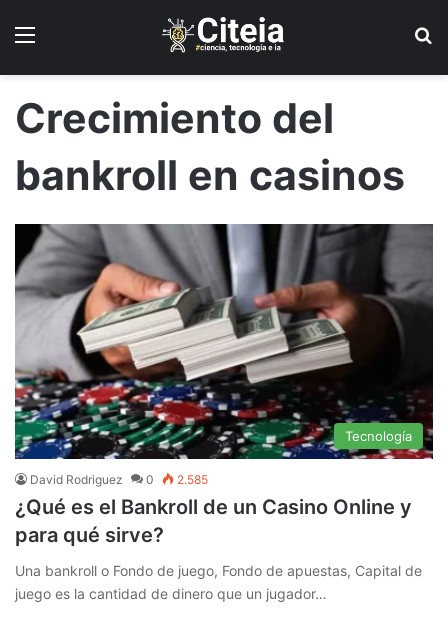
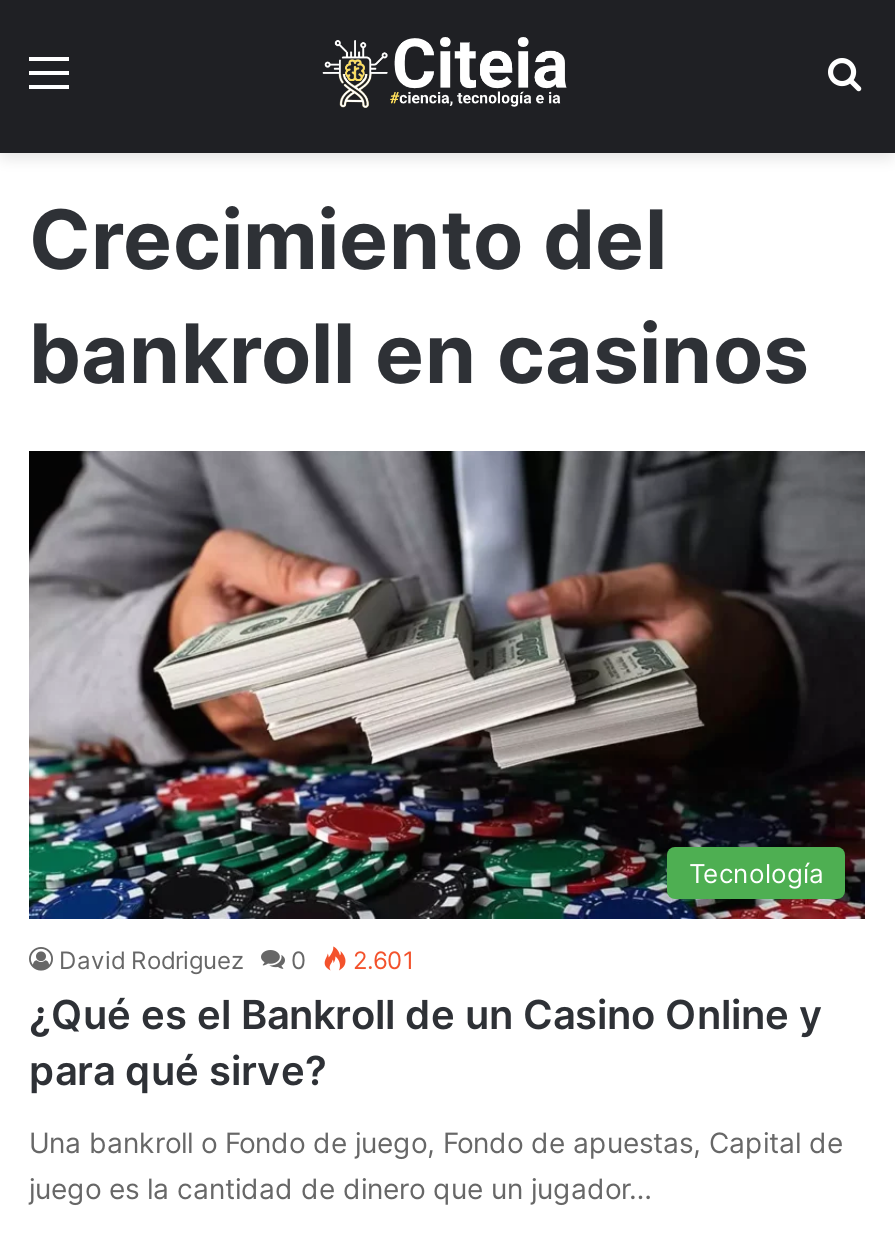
- David Rodriguez 0 2.585
+ David Rodriguez 0 2.601
